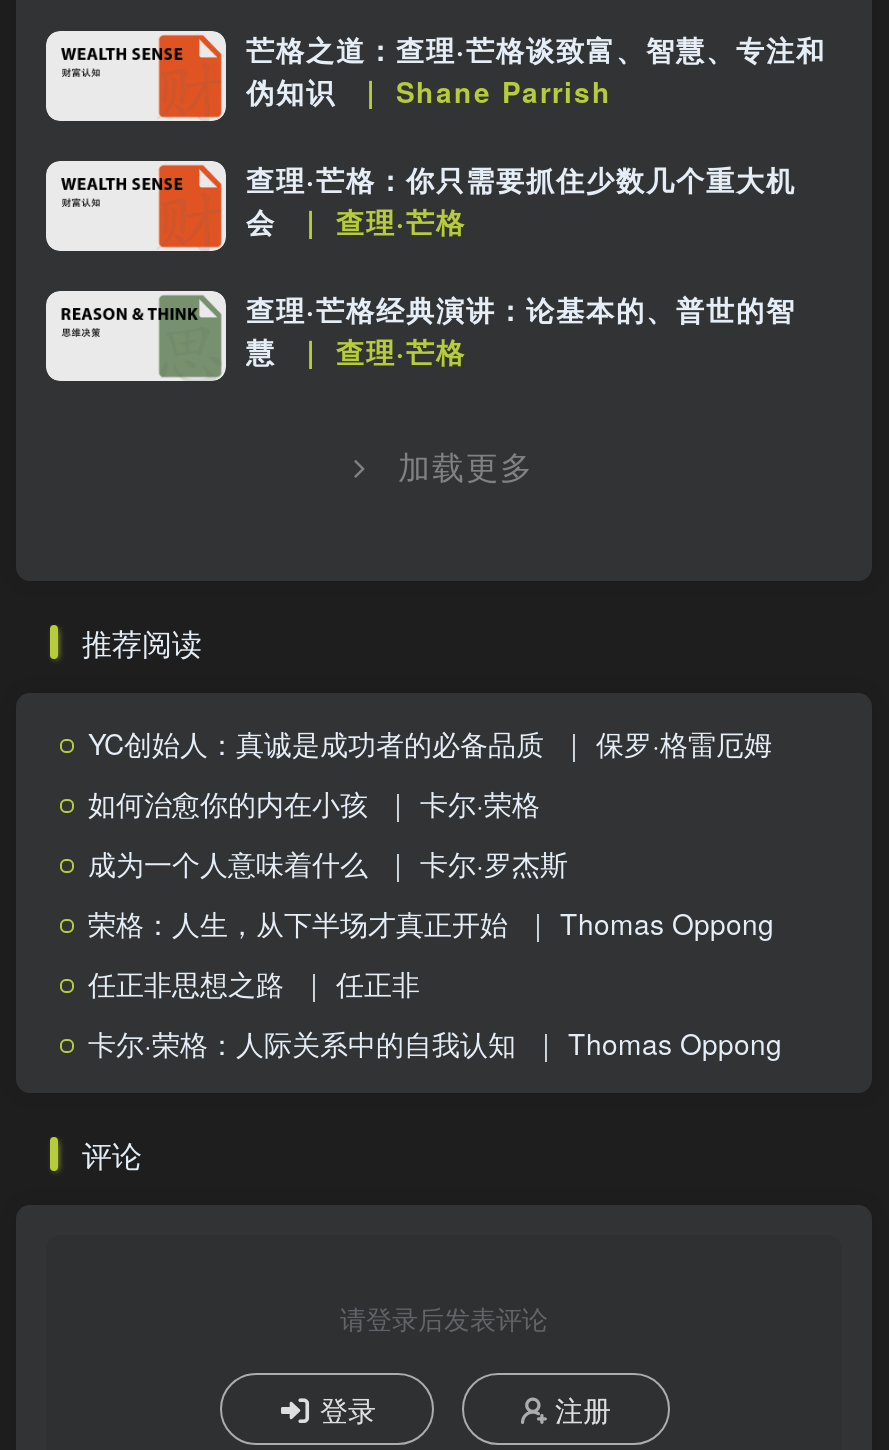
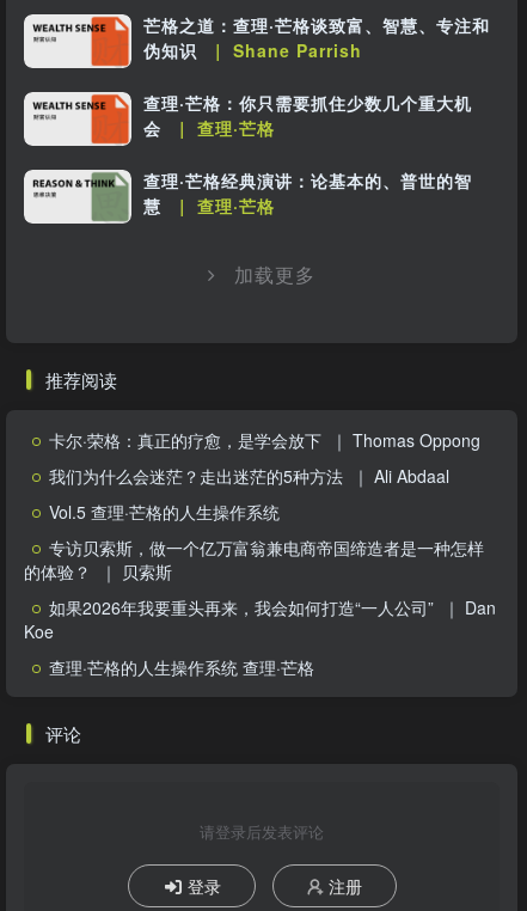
- YC创始人：真诚是成功者的必备品质｜ 保罗·格雷厄姆
+ 卡尔·荣格：真正的疗愈，是学会放下｜ Thomas Oppong

- 如何治愈你的内在小孩｜ 卡尔·荣格
+ 我们为什么会迷茫？走出迷茫的5种方法｜ Ali Abdaal

- 成为一个人意味着什么｜ 卡尔·罗杰斯
+ Vol.5 查理·芒格的人生操作系统

- 荣格：人生，从下半场才真正开始｜ Thomas Oppong
+ 专访贝索斯，做一个亿万富翁兼电商帝国缔造者是一种怎样
+ 的体验？｜ 贝索斯

- 任正非思想之路｜ 任正非
+ 如果2026年我要重头再来，我会如何打造“一人公司”｜ Dan
+ Koe

- 卡尔·荣格：人际关系中的自我认知｜ Thomas Oppong
+ 查理·芒格的人生操作系统查理·芒格
